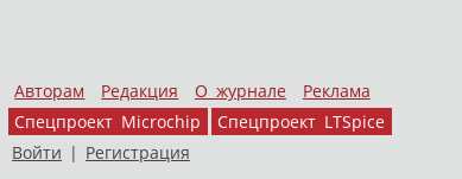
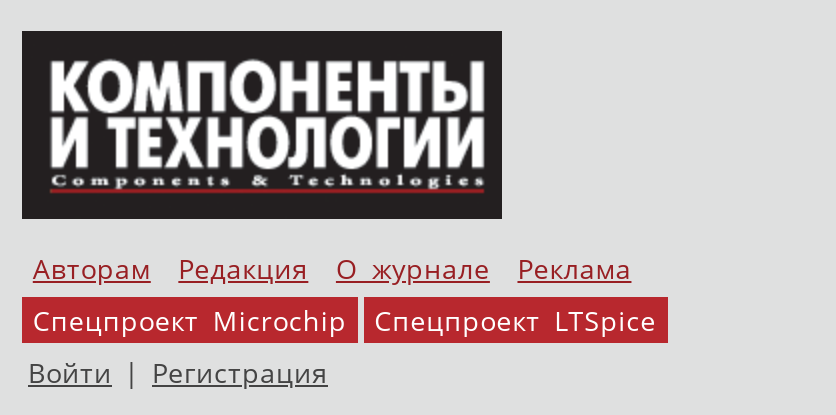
+ [image]
